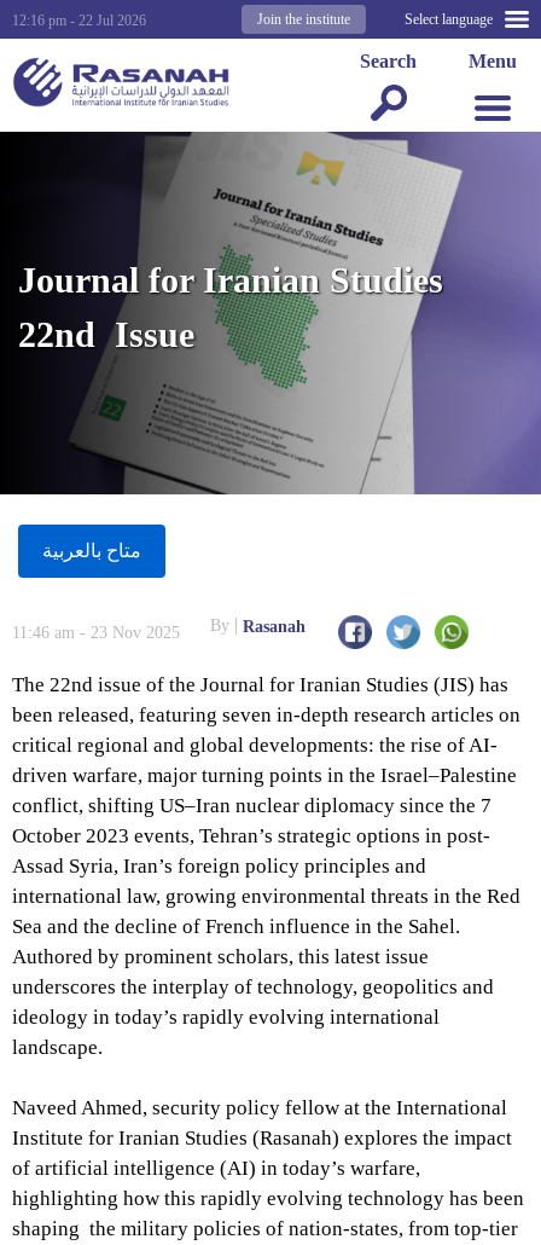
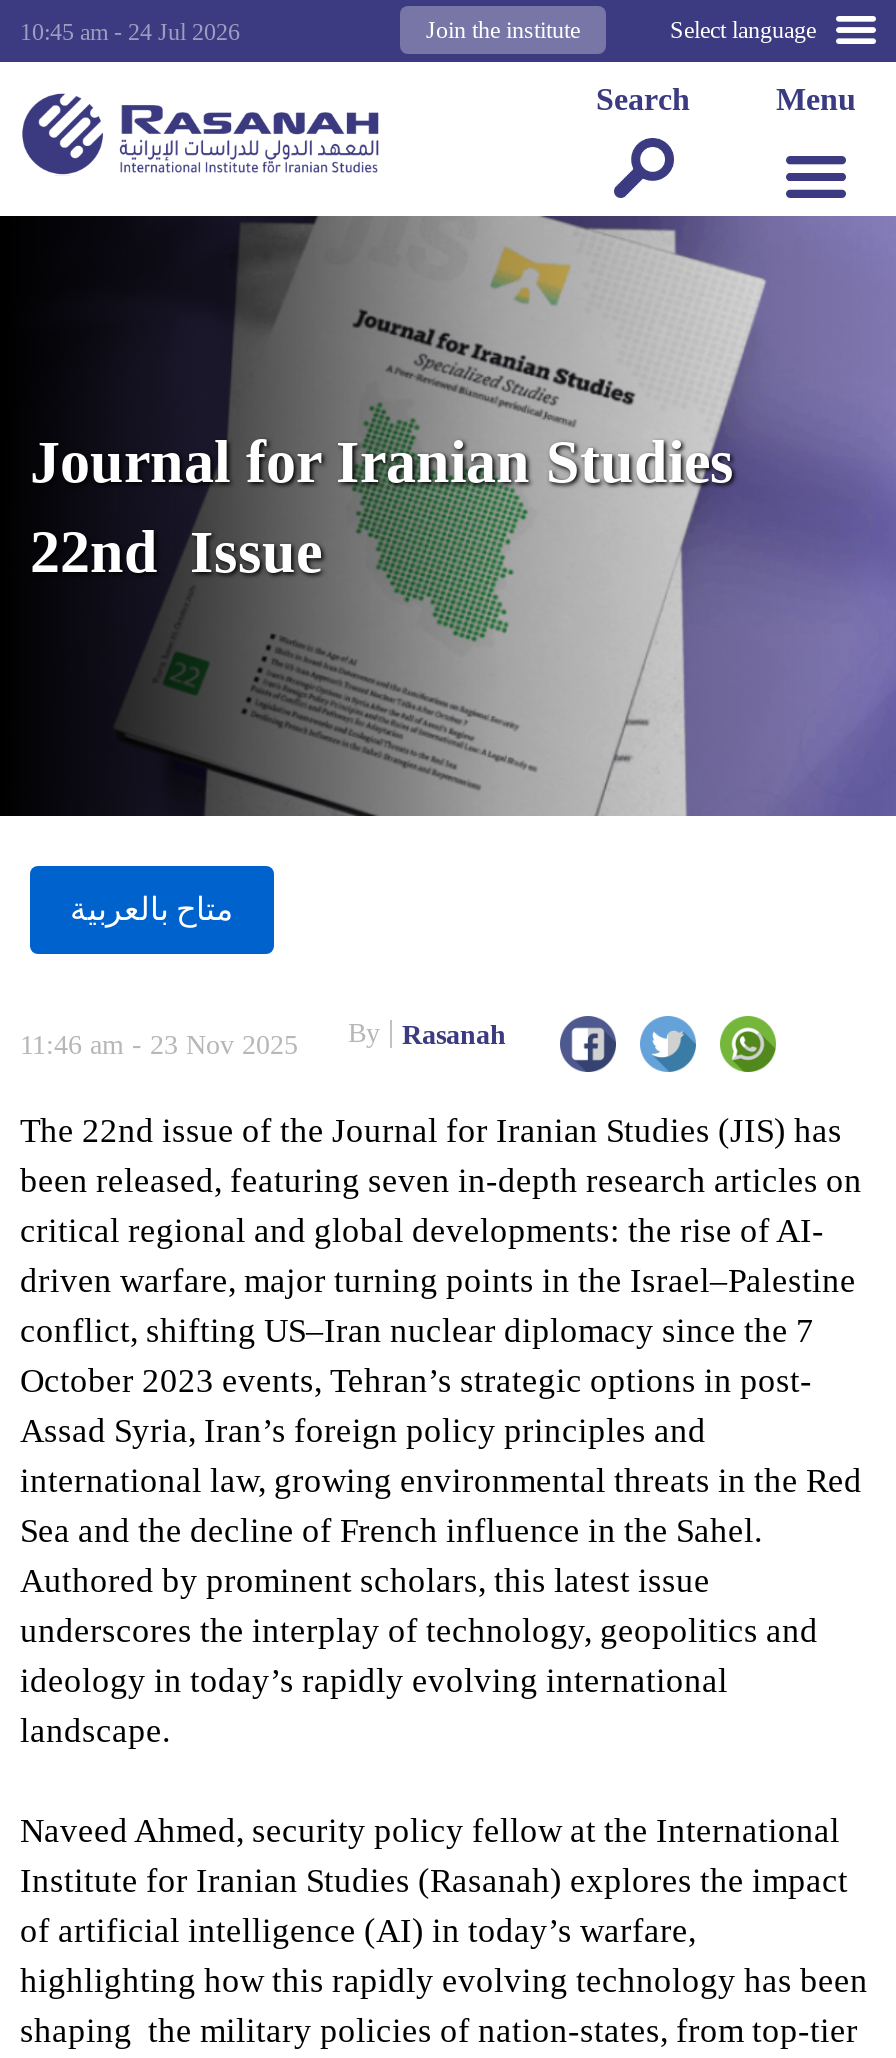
- 12:16 pm - 22 Jul 2026
+ 10:45 am - 24 Jul 2026
